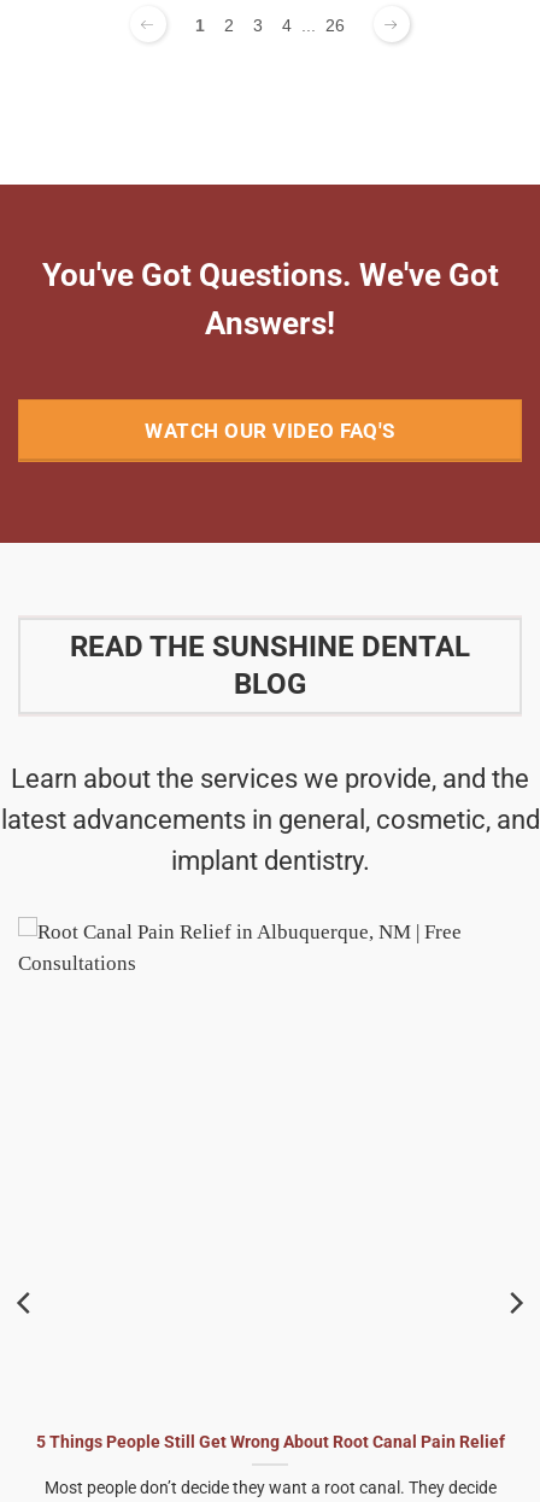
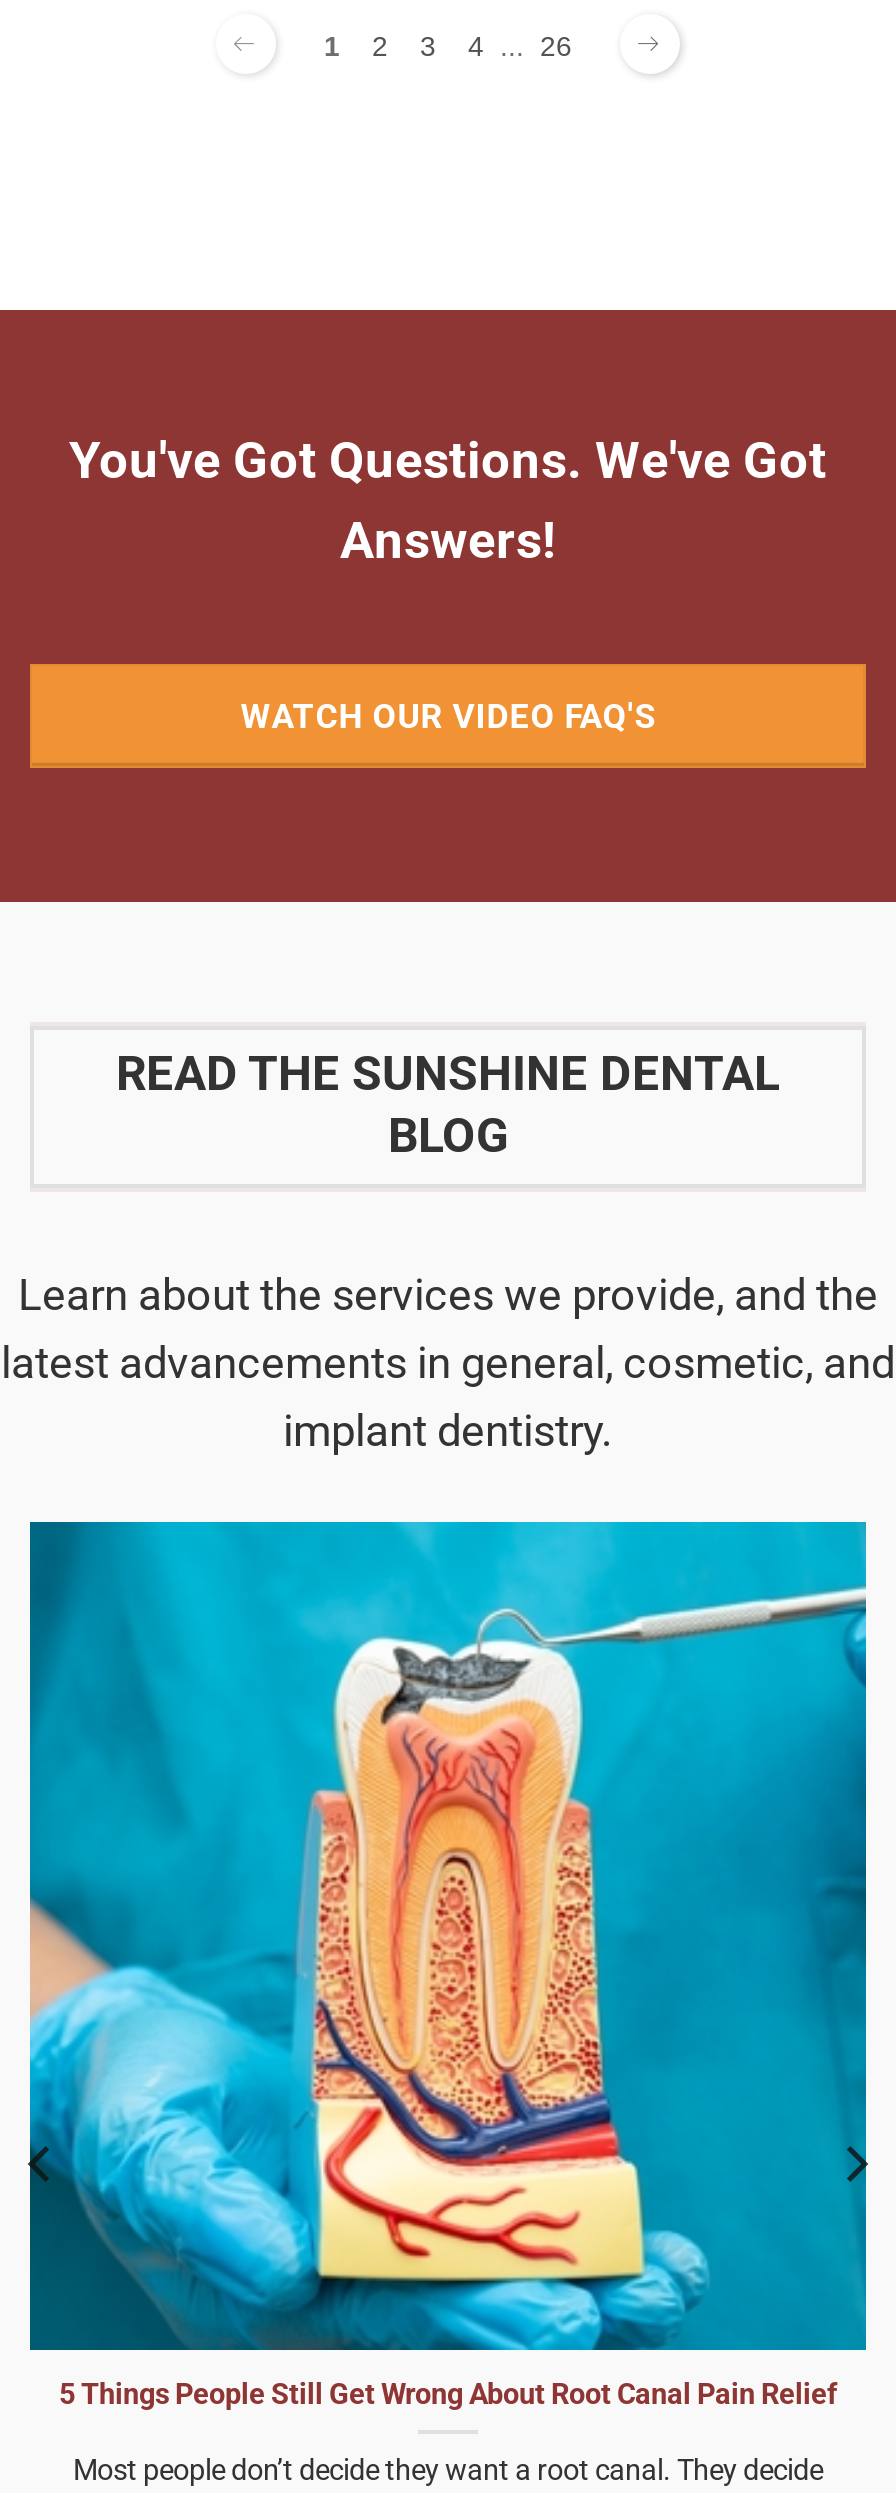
+ [image]
